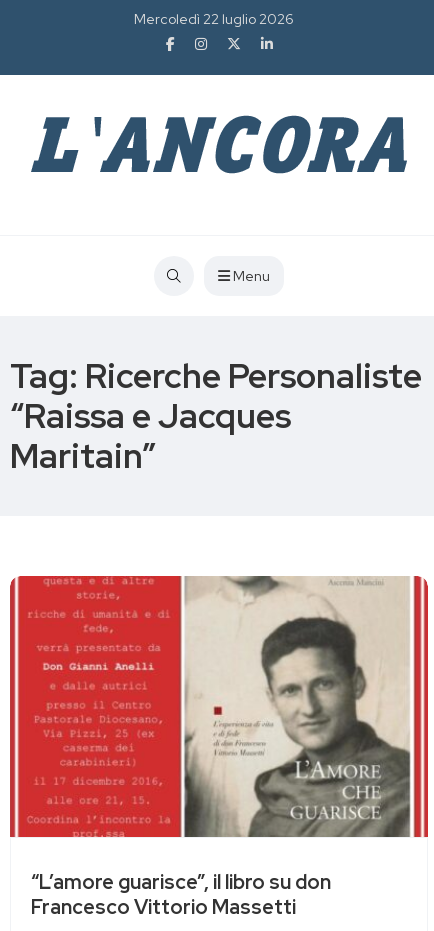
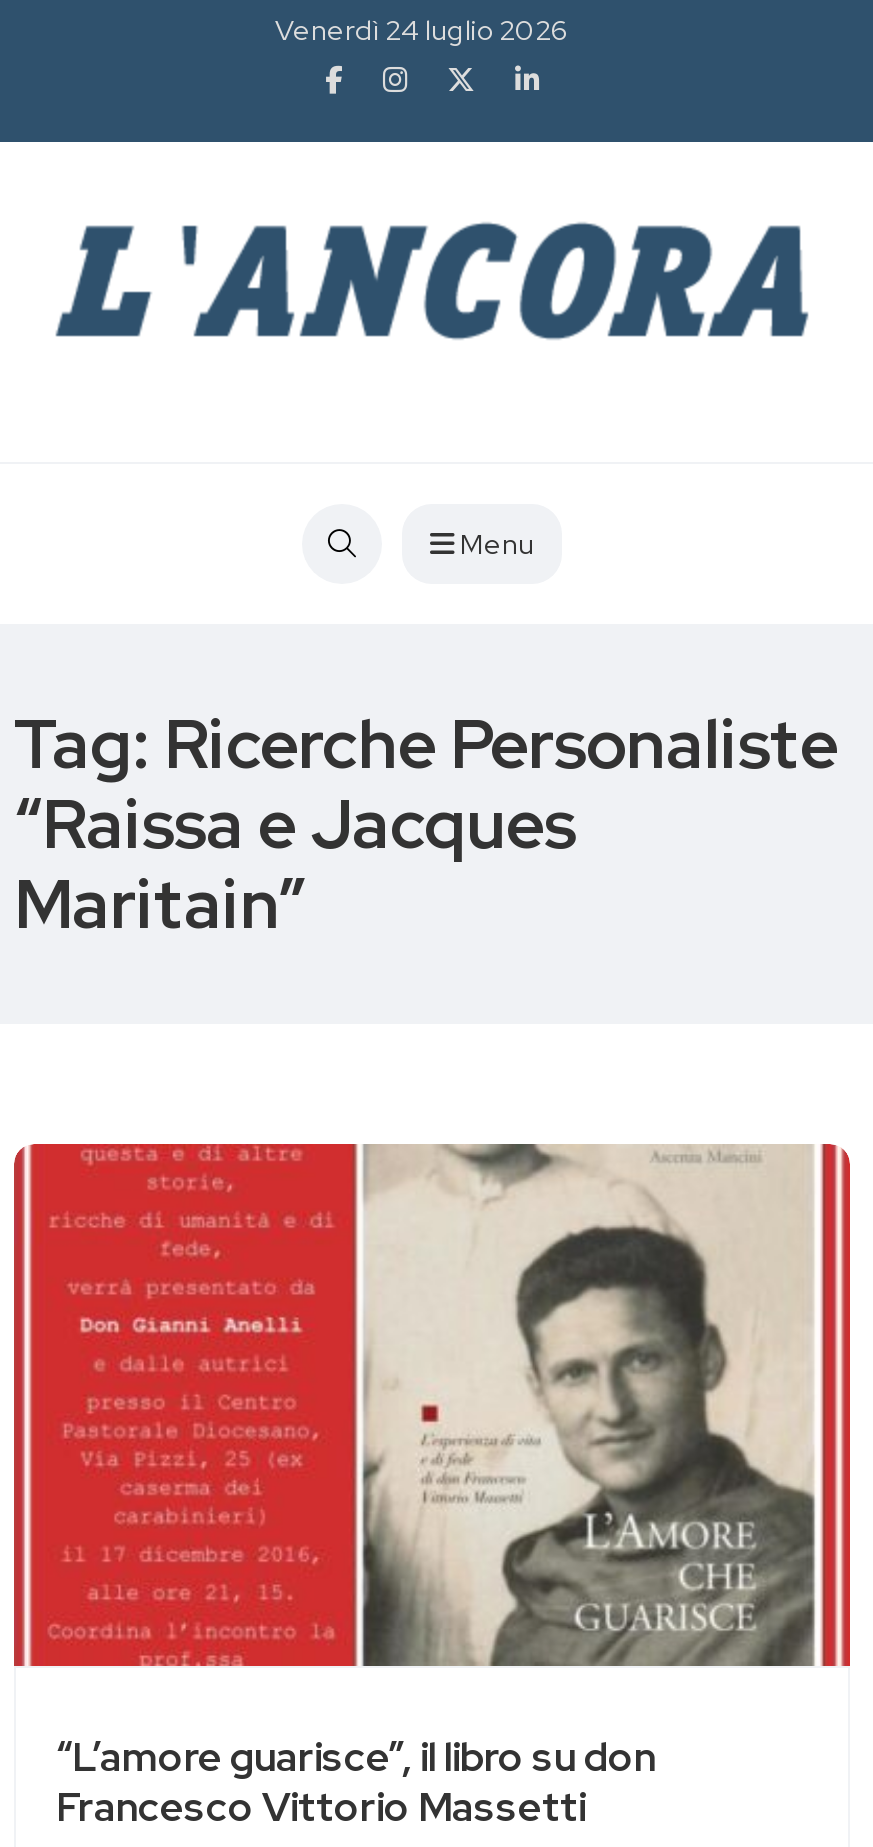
- Mercoledì 22 luglio 2026
+ Venerdì 24 luglio 2026
